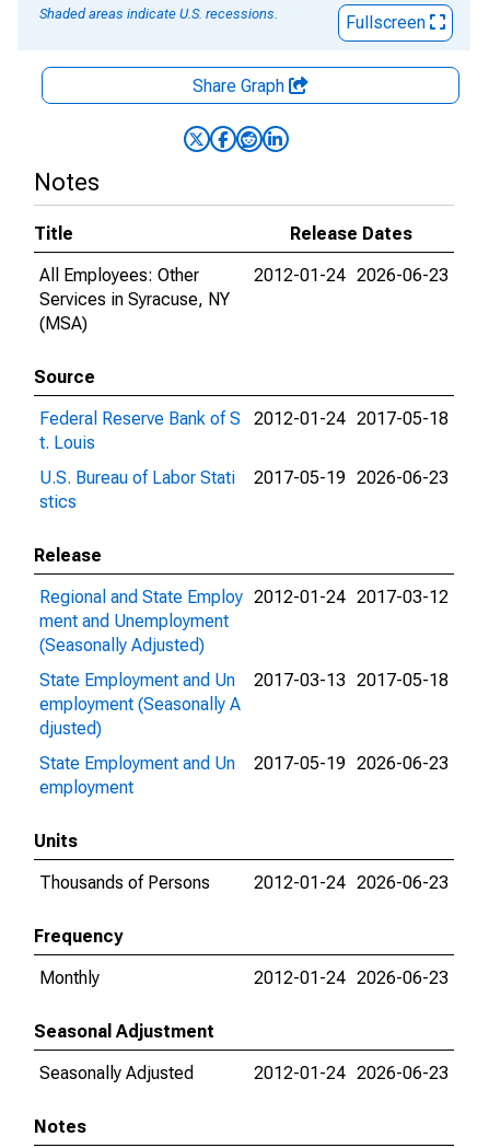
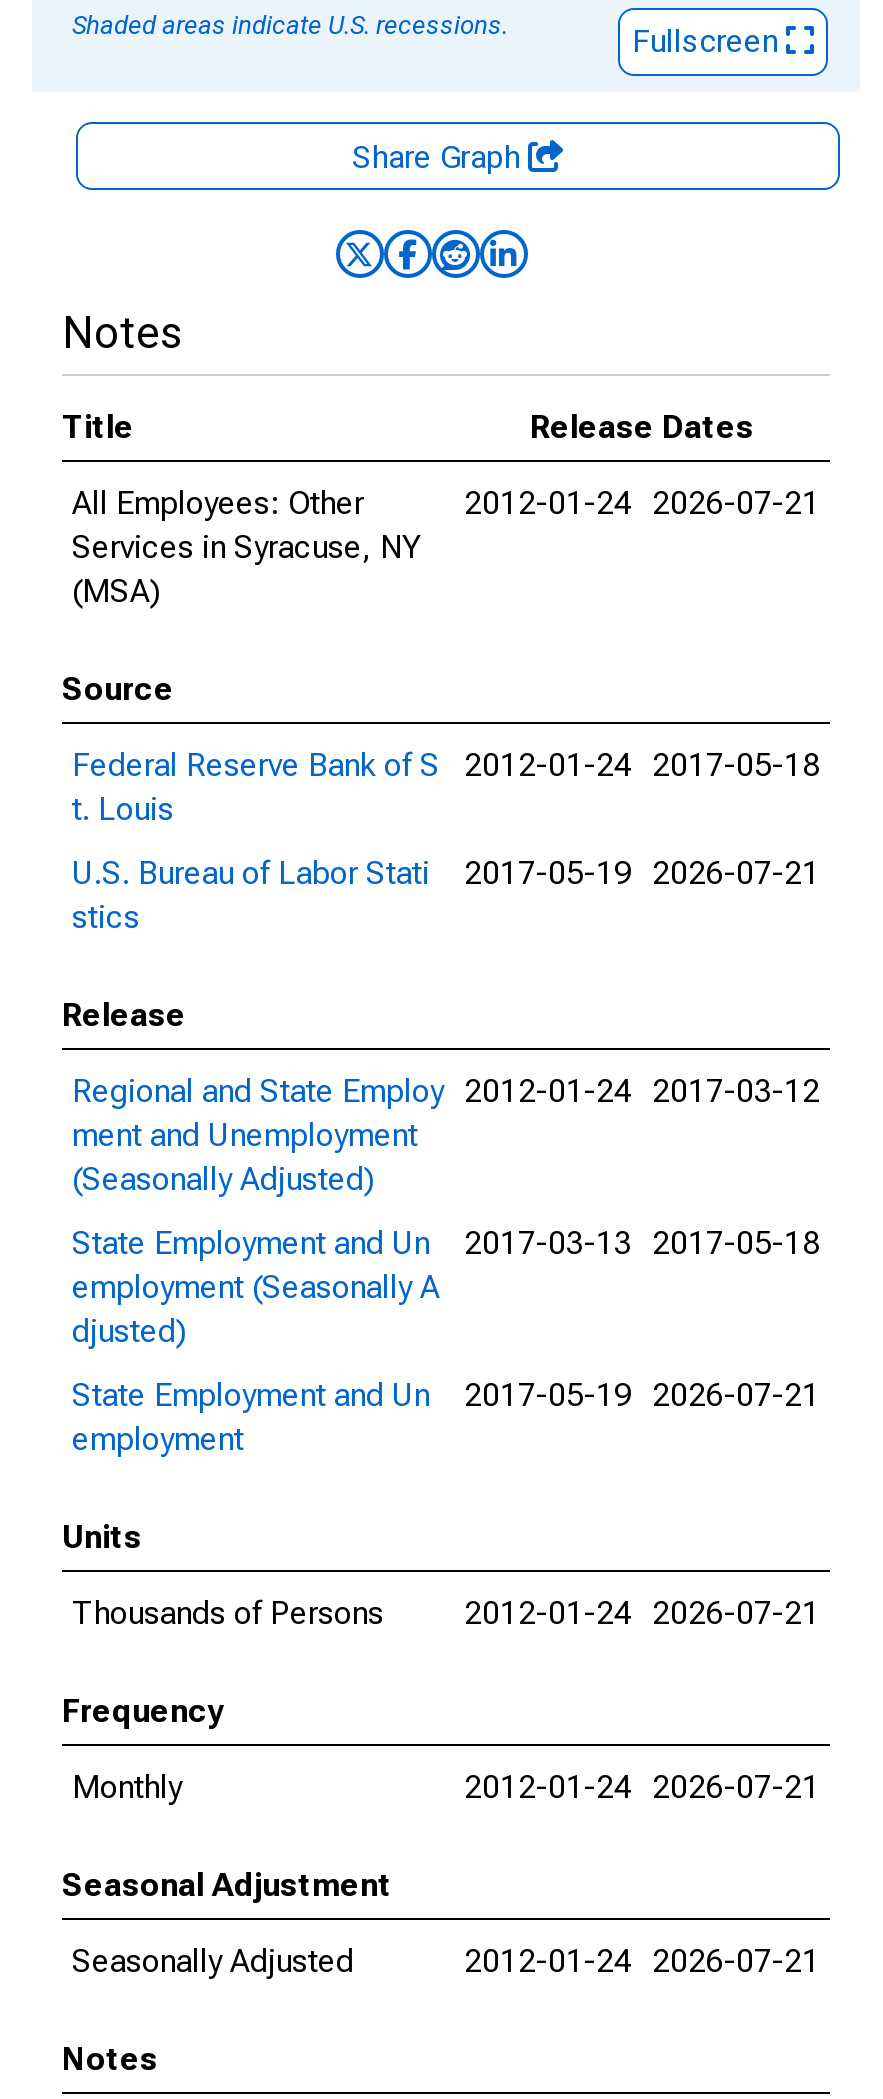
- 2012-01-24 2026-06-23
+ 2012-01-24 2026-07-21

- U.S. Bureau of Labor Stati 2017-05-19 2026-06-23
+ U.S. Bureau of Labor Stati 2017-05-19 2026-07-21

- State Employment and Un 2017-05-19 2026-06-23
+ State Employment and Un 2017-05-19 2026-07-21

- 2012-01-24 2026-06-23
+ 2012-01-24 2026-07-21

- 2012-01-24 2026-06-23
+ 2012-01-24 2026-07-21

- 2012-01-24 2026-06-23
+ 2012-01-24 2026-07-21
